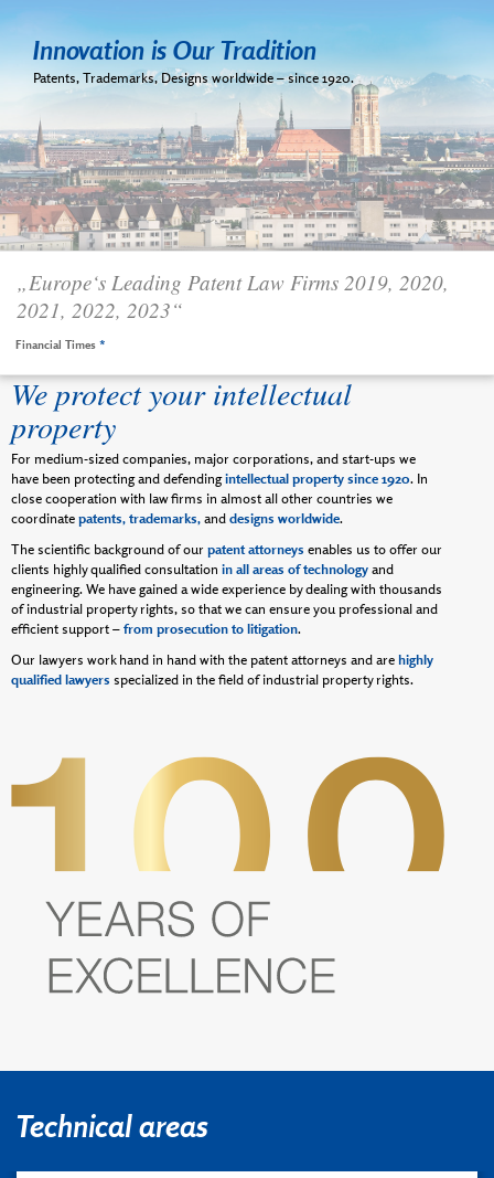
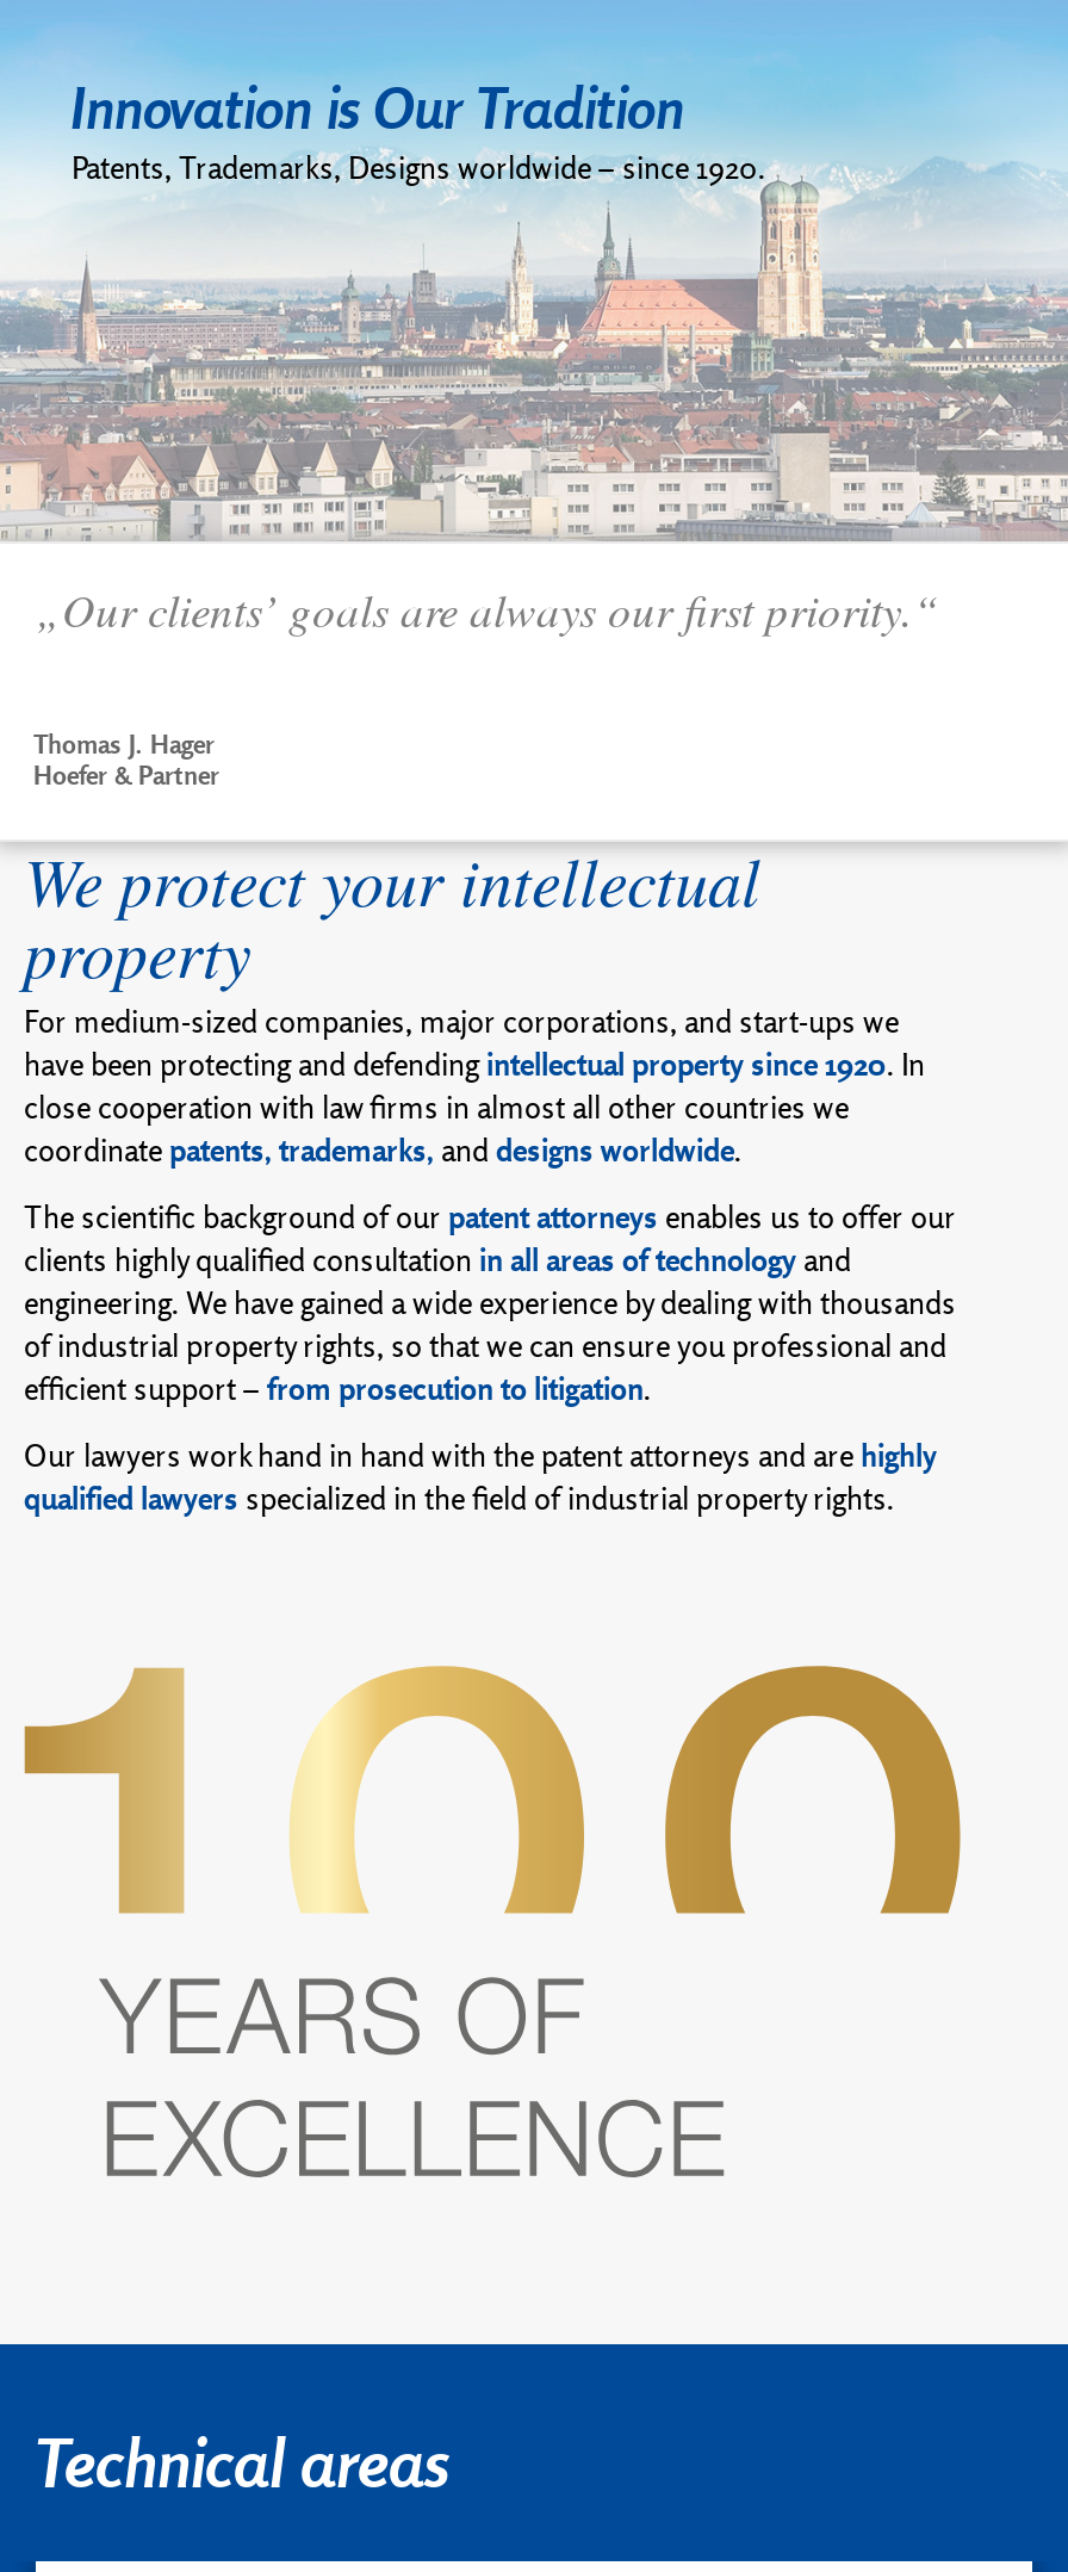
- „Europe‘s Leading Patent Law Firms 2019, 2020,
- 2021, 2022, 2023“
+ „Our clients’ goals are always our first priority.“

- Financial Times *
+ Thomas J. Hager
+ Hoefer & Partner
